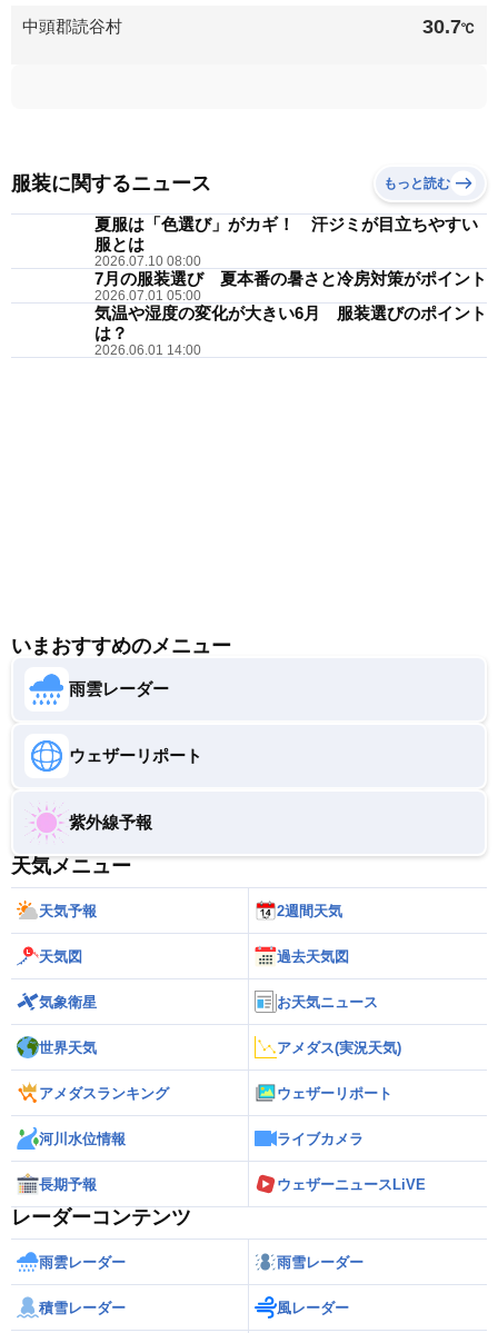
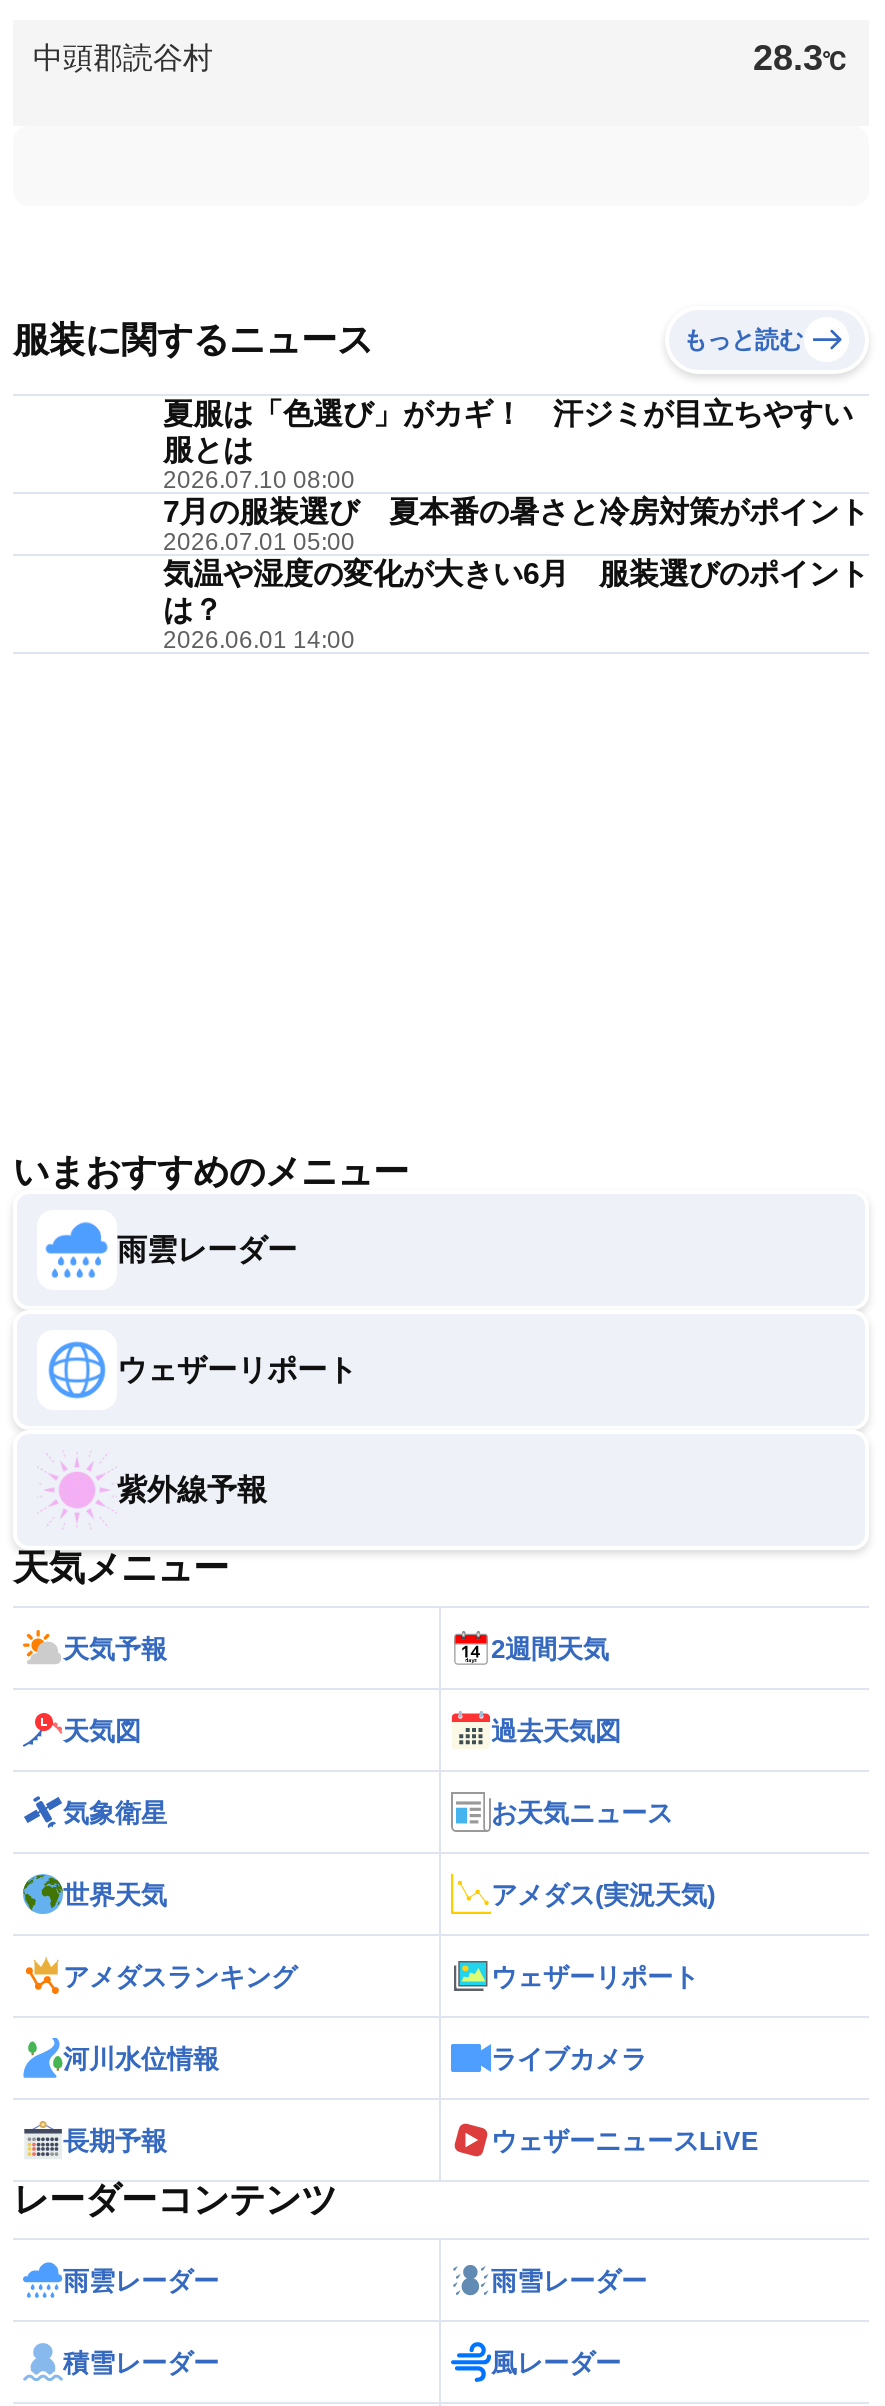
- 30.7℃
+ 28.3℃
